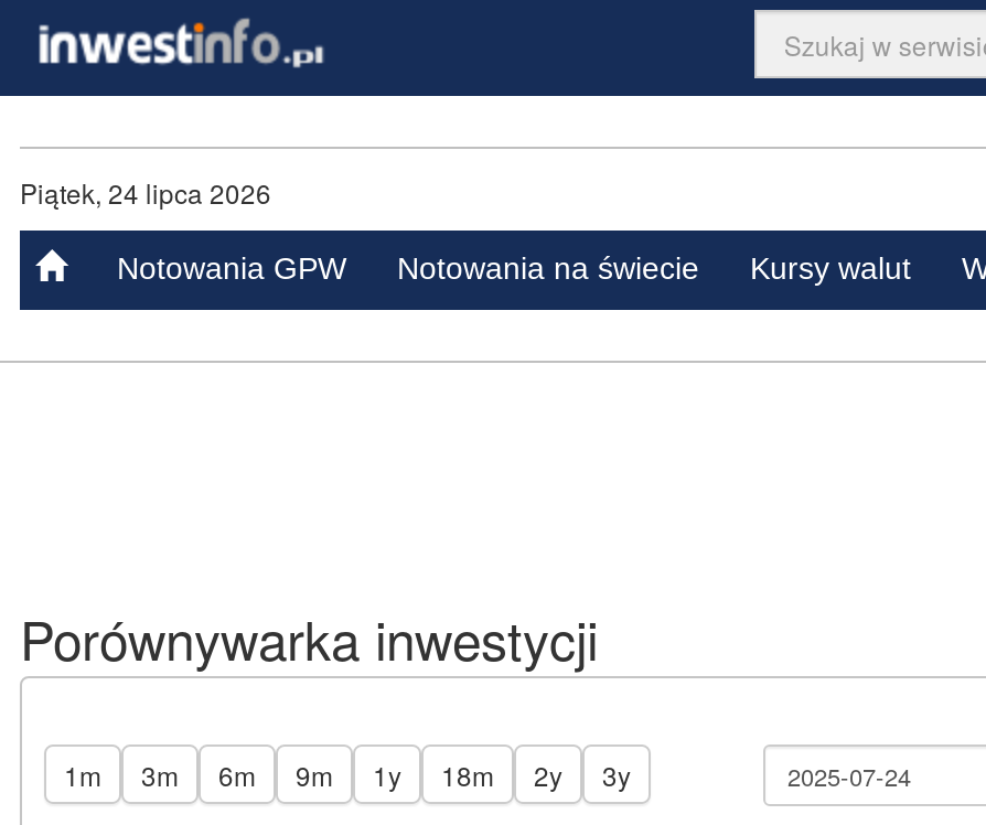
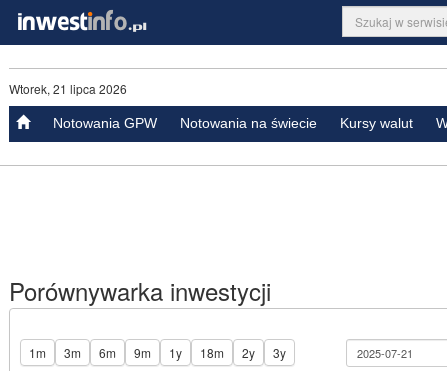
- Piątek, 24 lipca 2026
+ Wtorek, 21 lipca 2026
